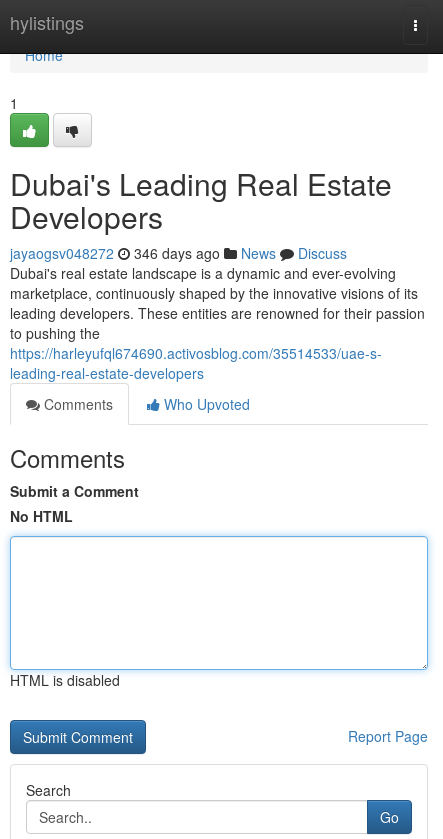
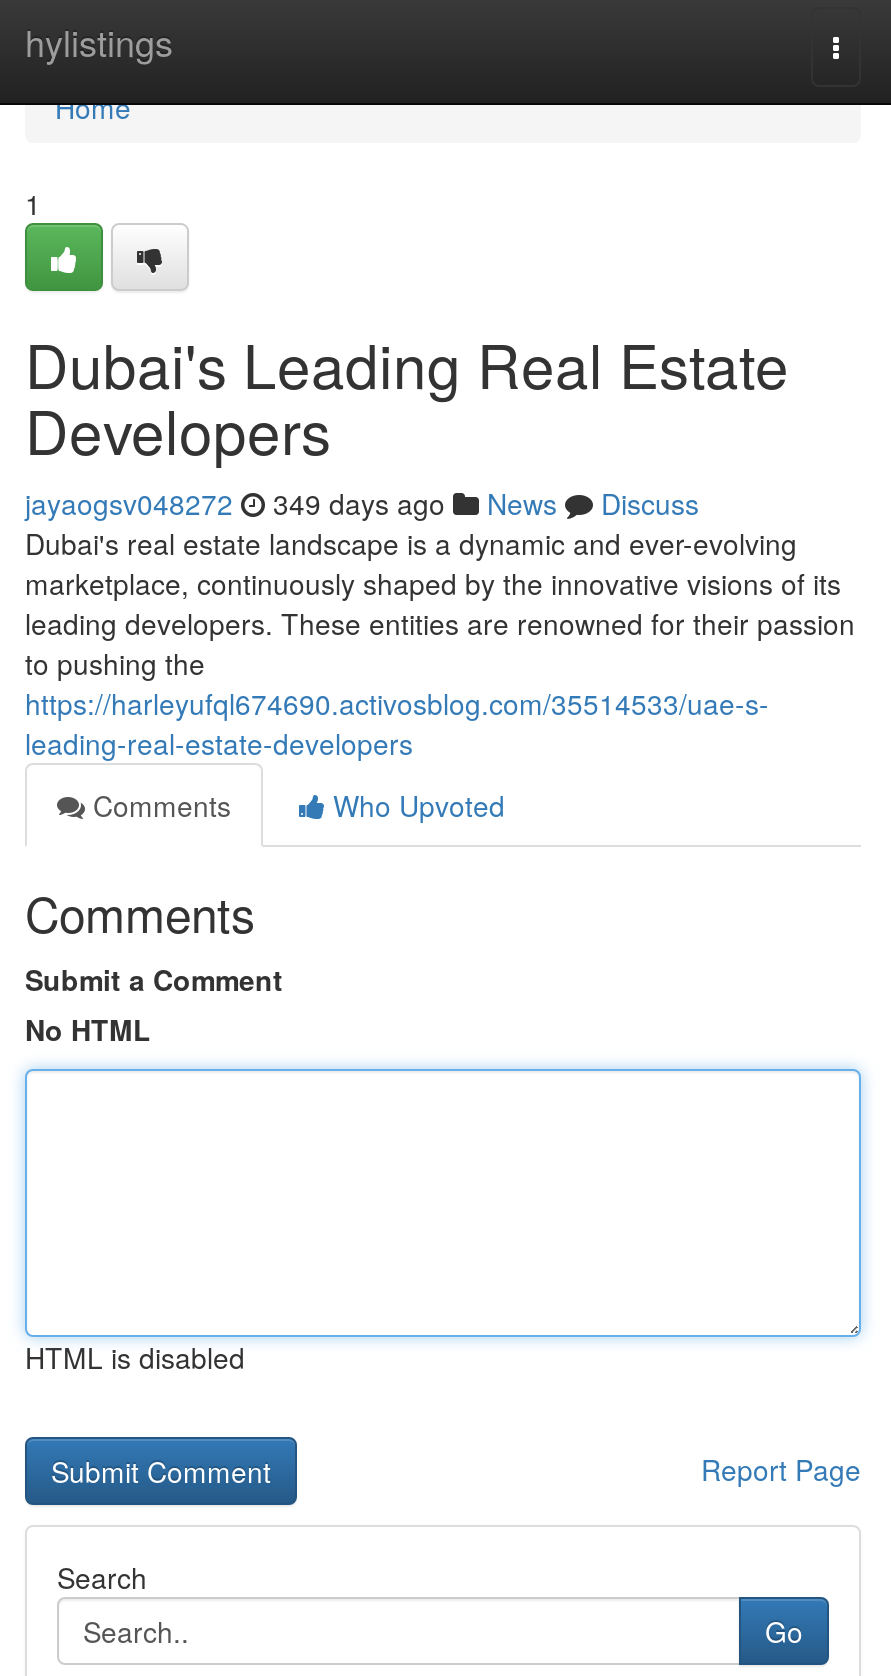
- jayaogsv048272 346 days ago News Discuss
+ jayaogsv048272 349 days ago News Discuss
